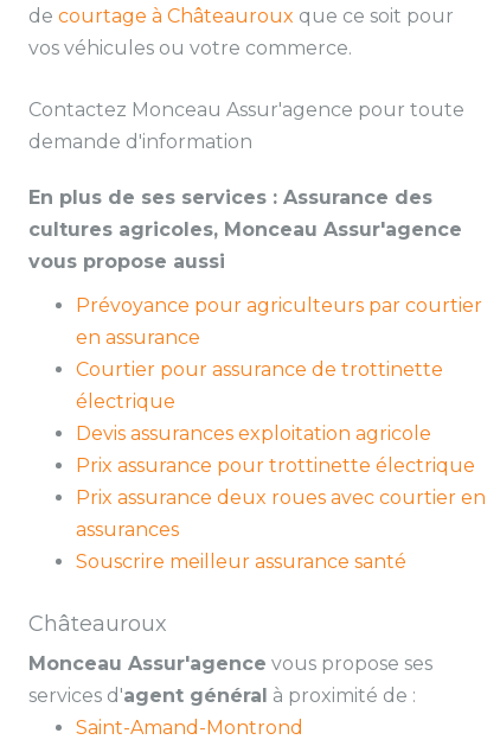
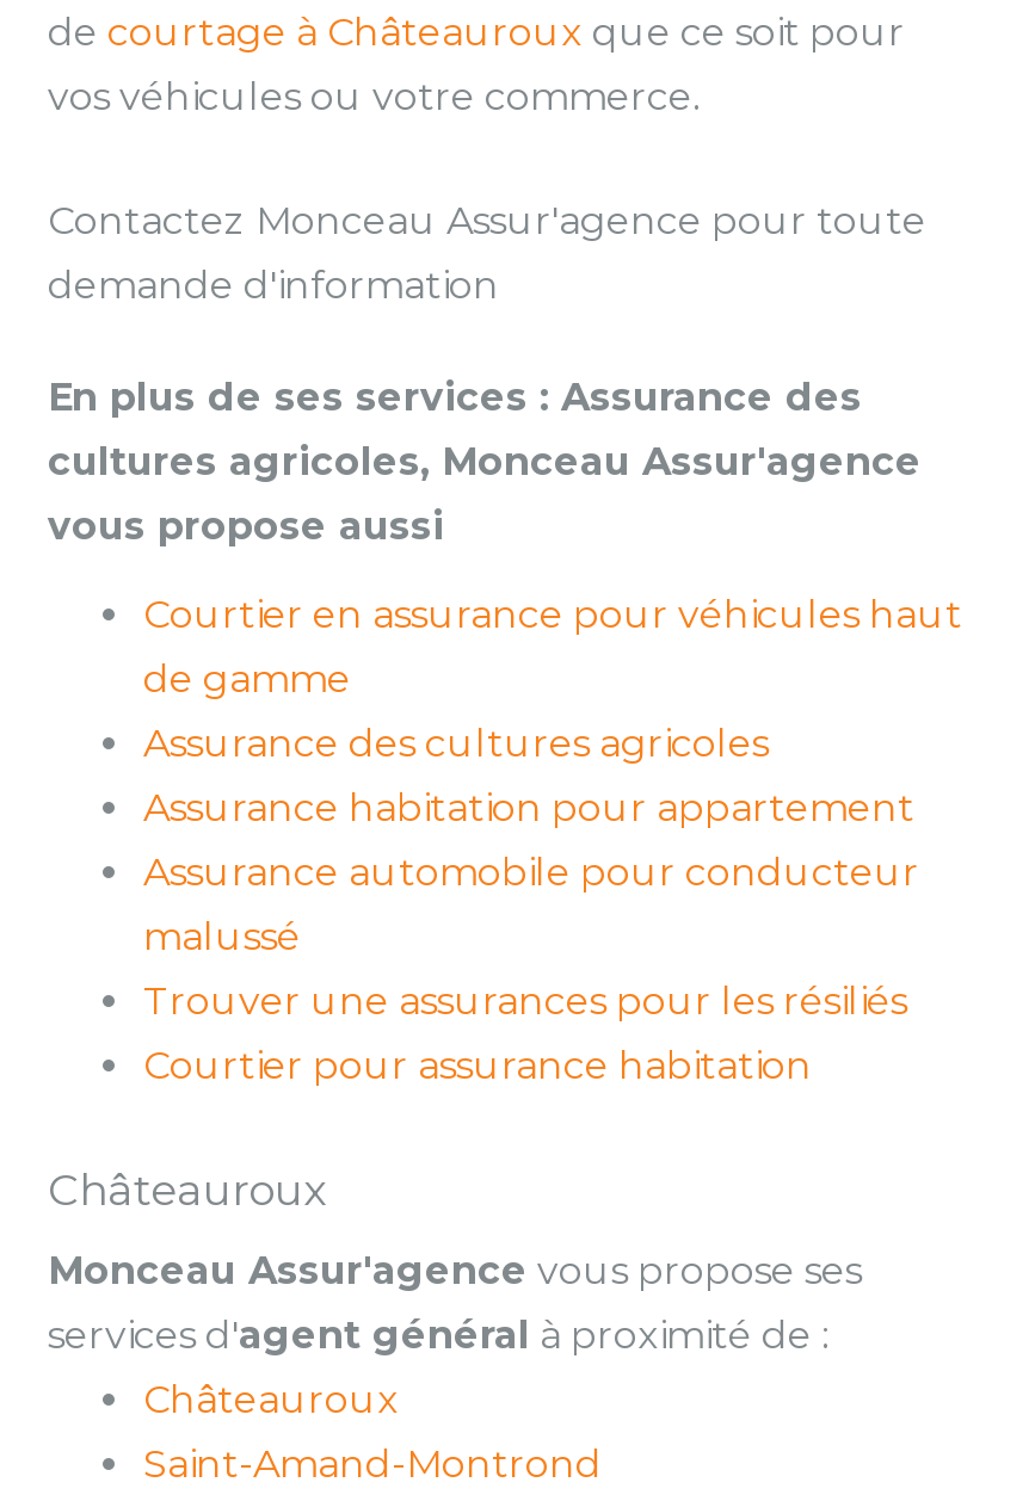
- Prévoyance pour agriculteurs par courtier
- en assurance
- Courtier pour assurance de trottinette
- électrique
- Devis assurances exploitation agricole
- Prix assurance pour trottinette électrique
- Prix assurance deux roues avec courtier en
- assurances
- Souscrire meilleur assurance santé
+ Courtier en assurance pour véhicules haut
+ de gamme
+ Assurance des cultures agricoles
+ Assurance habitation pour appartement
+ Assurance automobile pour conducteur
+ malussé
+ Trouver une assurances pour les résiliés
+ Courtier pour assurance habitation

moved up: Châteauroux | Monceau Assur'agence vous propose ses | services d'agent général à proximité de :

+ Châteauroux
